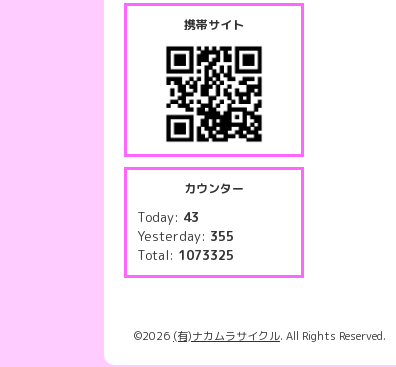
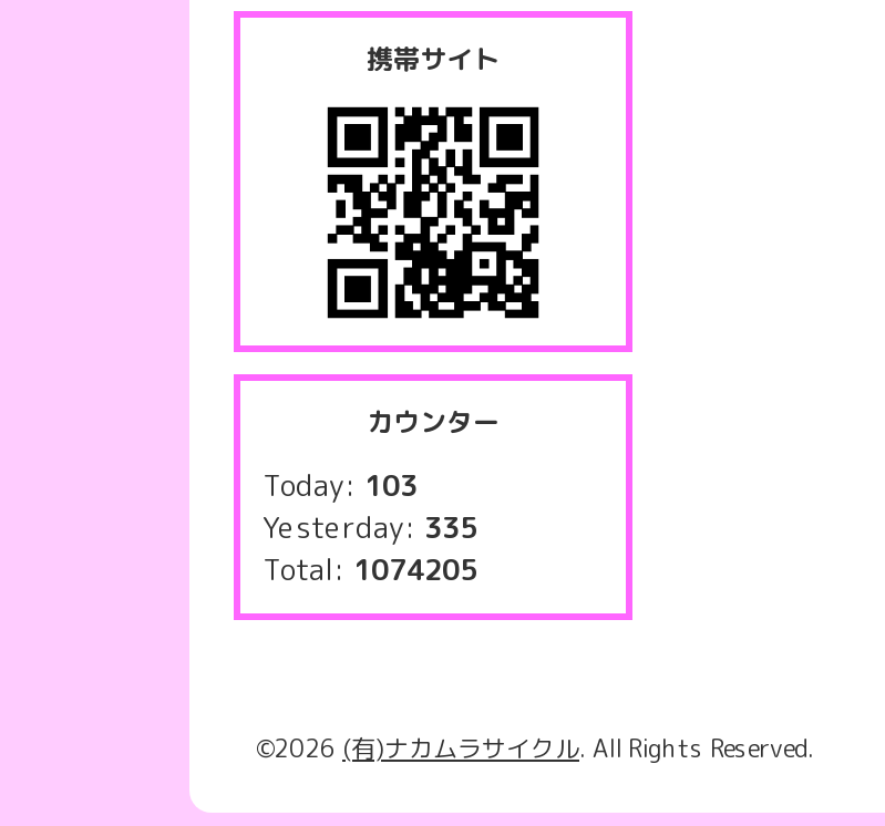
- Today: 43
+ Today: 103

- Yesterday: 355
+ Yesterday: 335

- Total: 1073325
+ Total: 1074205
